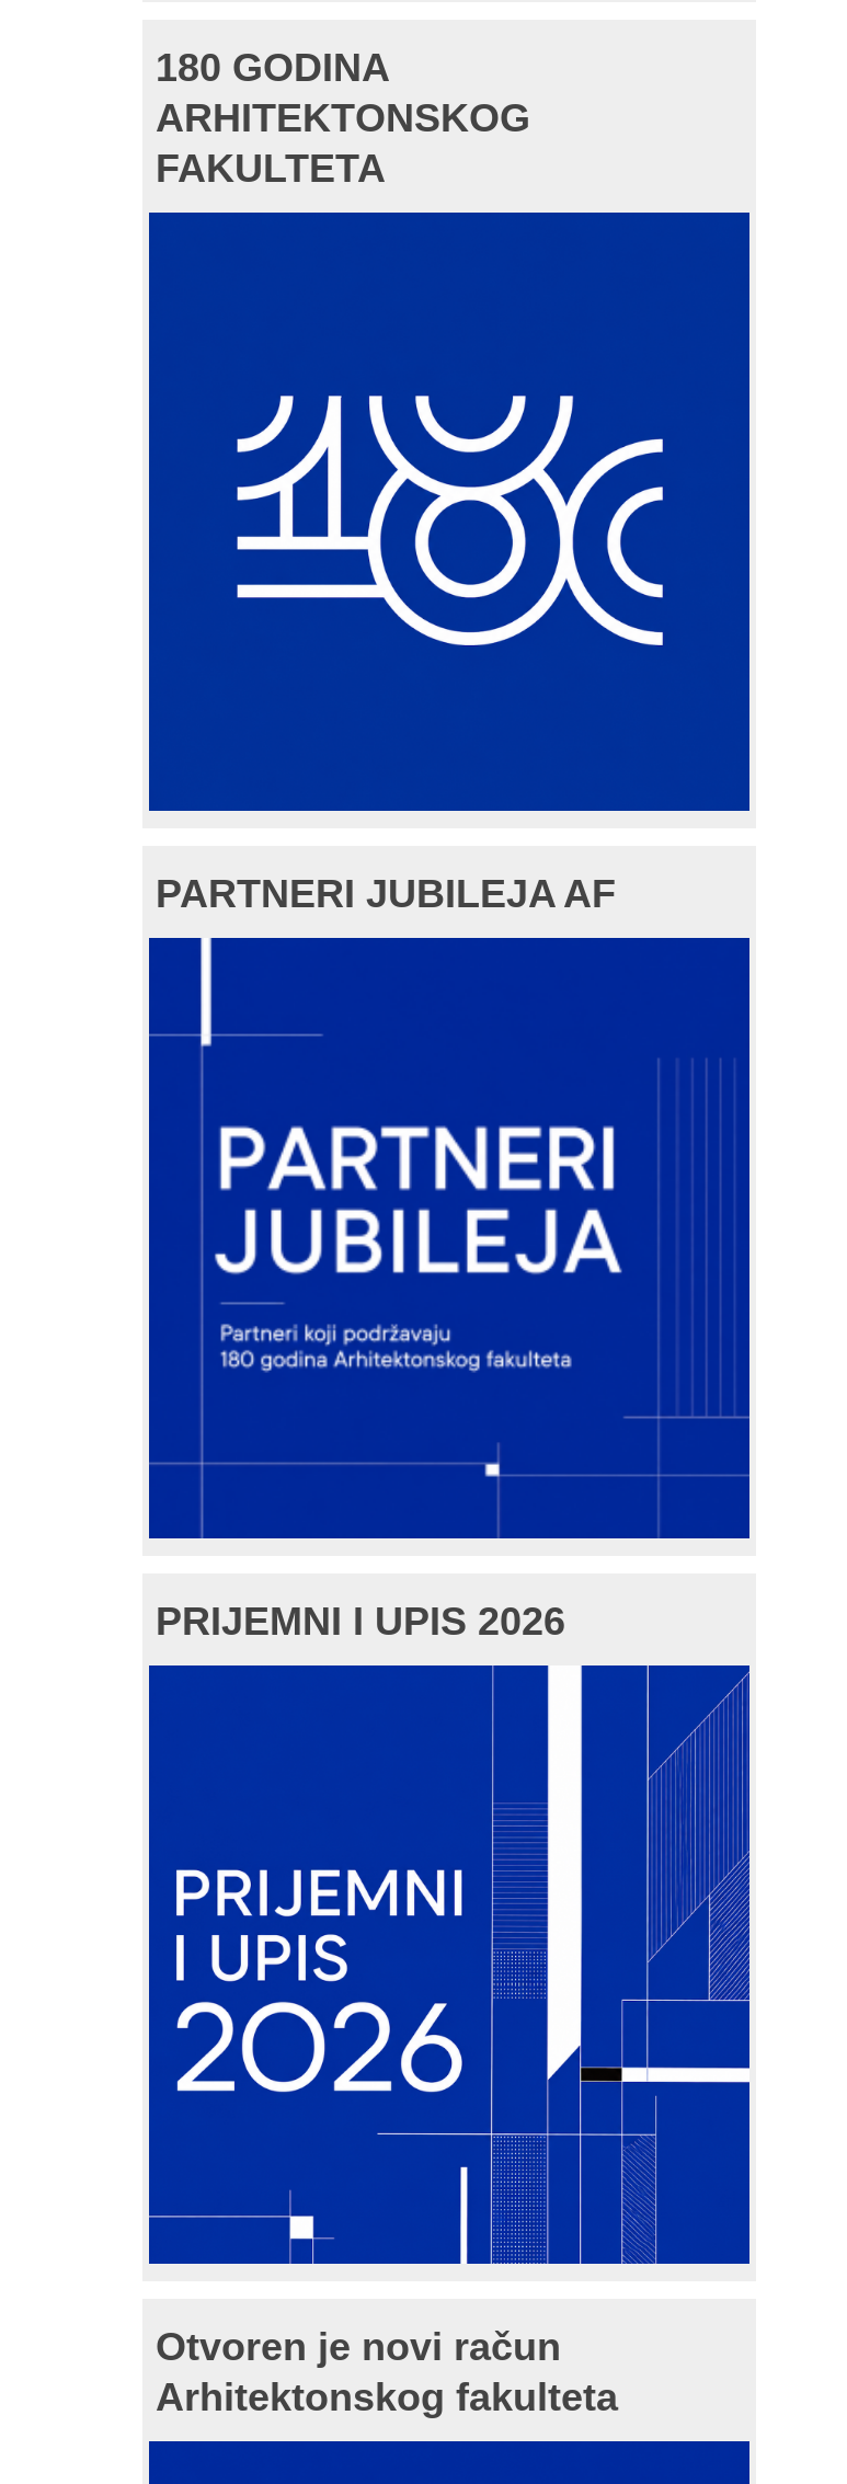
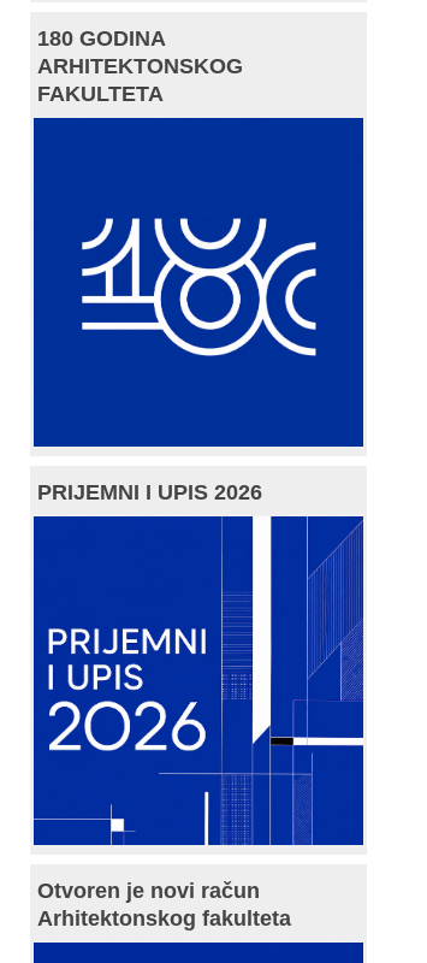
- PARTNERI JUBILEJA AF

- [image]
